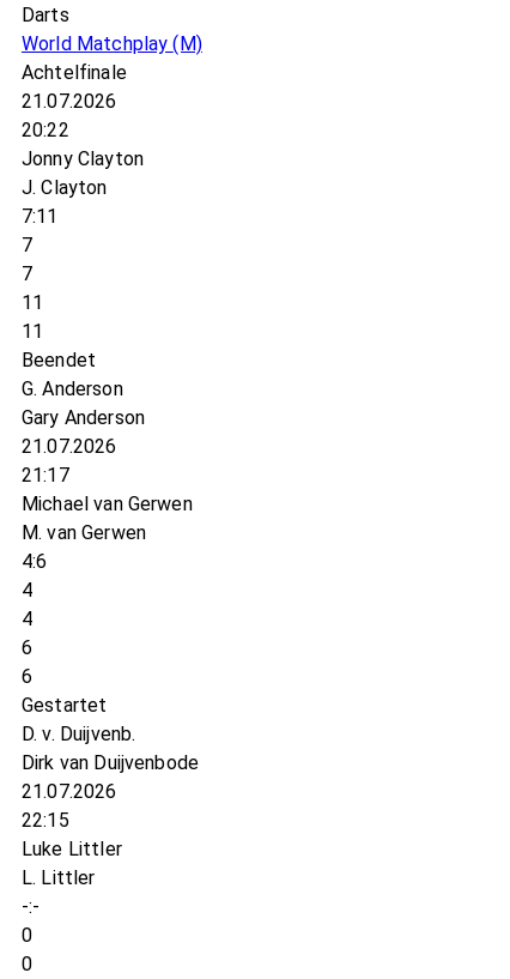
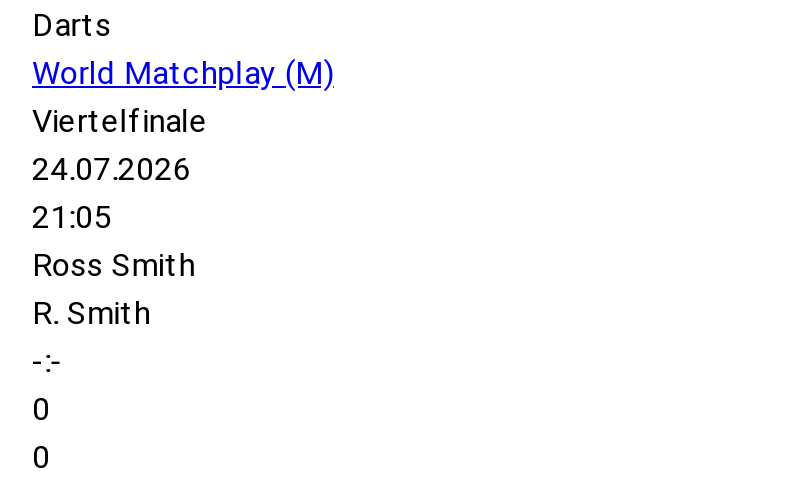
- Achtelfinale
- 21.07.2026
- 20:22
- Jonny Clayton
- J. Clayton
- 7:11
- 7
- 7
- 11
- 11
- Beendet
- G. Anderson
- Gary Anderson
- 21.07.2026
- 21:17
- Michael van Gerwen
- M. van Gerwen
- 4:6
- 4
- 4
- 6
- 6
- Gestartet
- D. v. Duijvenb.
- Dirk van Duijvenbode
- 21.07.2026
- 22:15
- Luke Littler
- L. Littler
+ Viertelfinale
+ 24.07.2026
+ 21:05
+ Ross Smith
+ R. Smith
